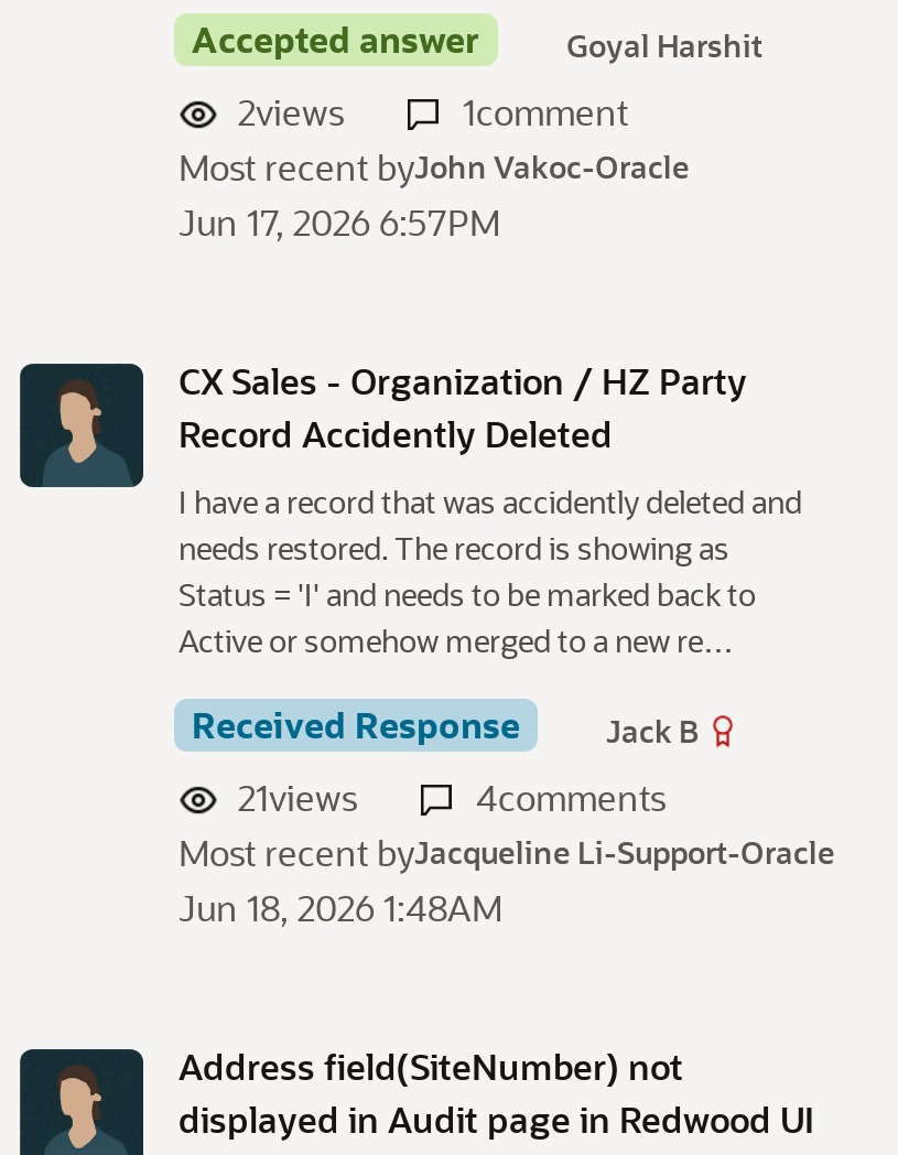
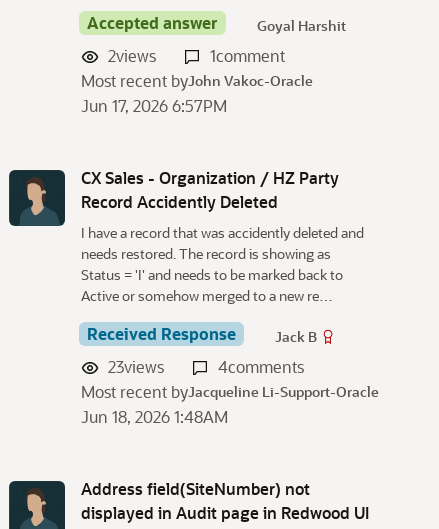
- 21views
+ 23views
